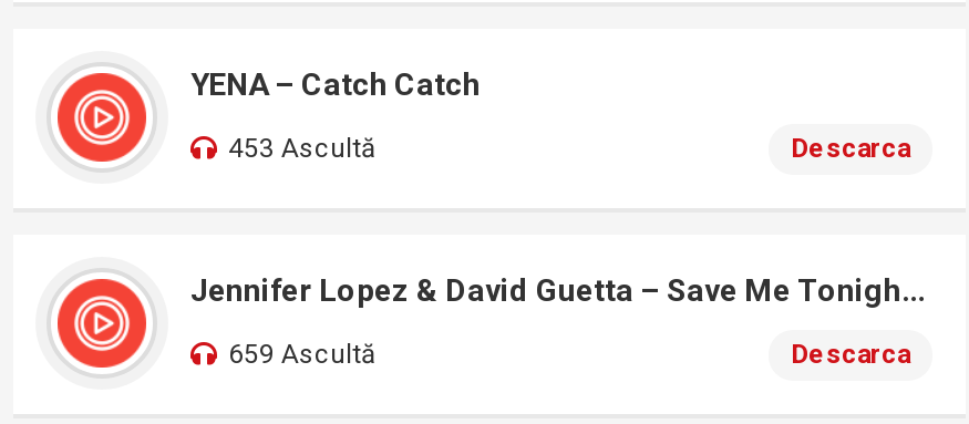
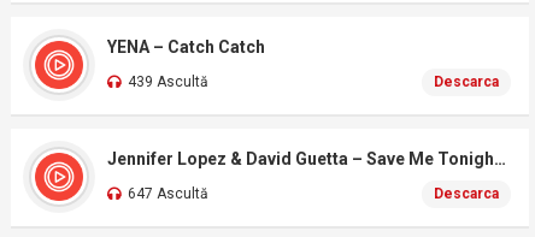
- 453 Ascultă
+ 439 Ascultă

- 659 Ascultă
+ 647 Ascultă
